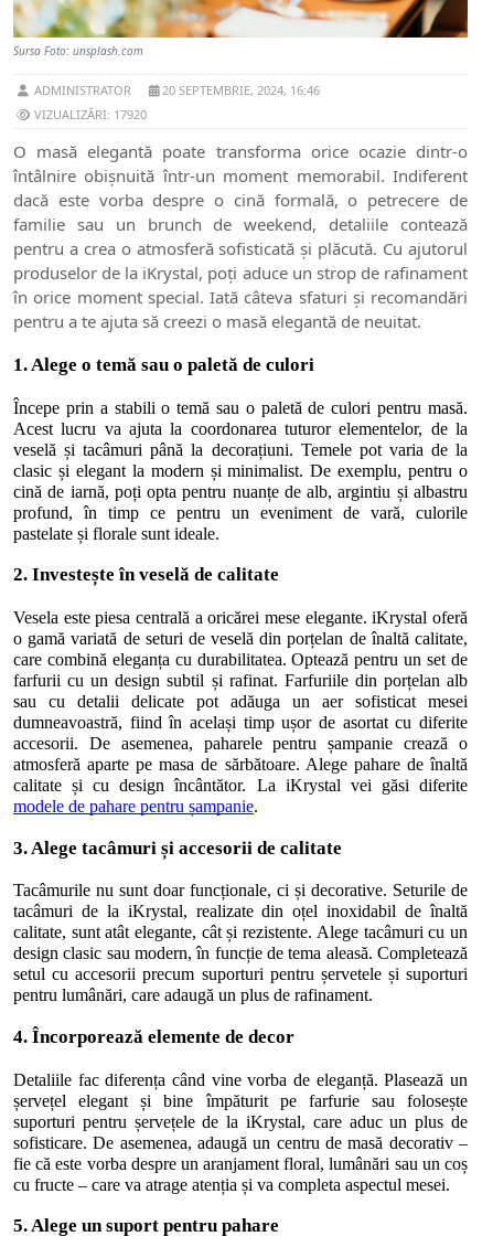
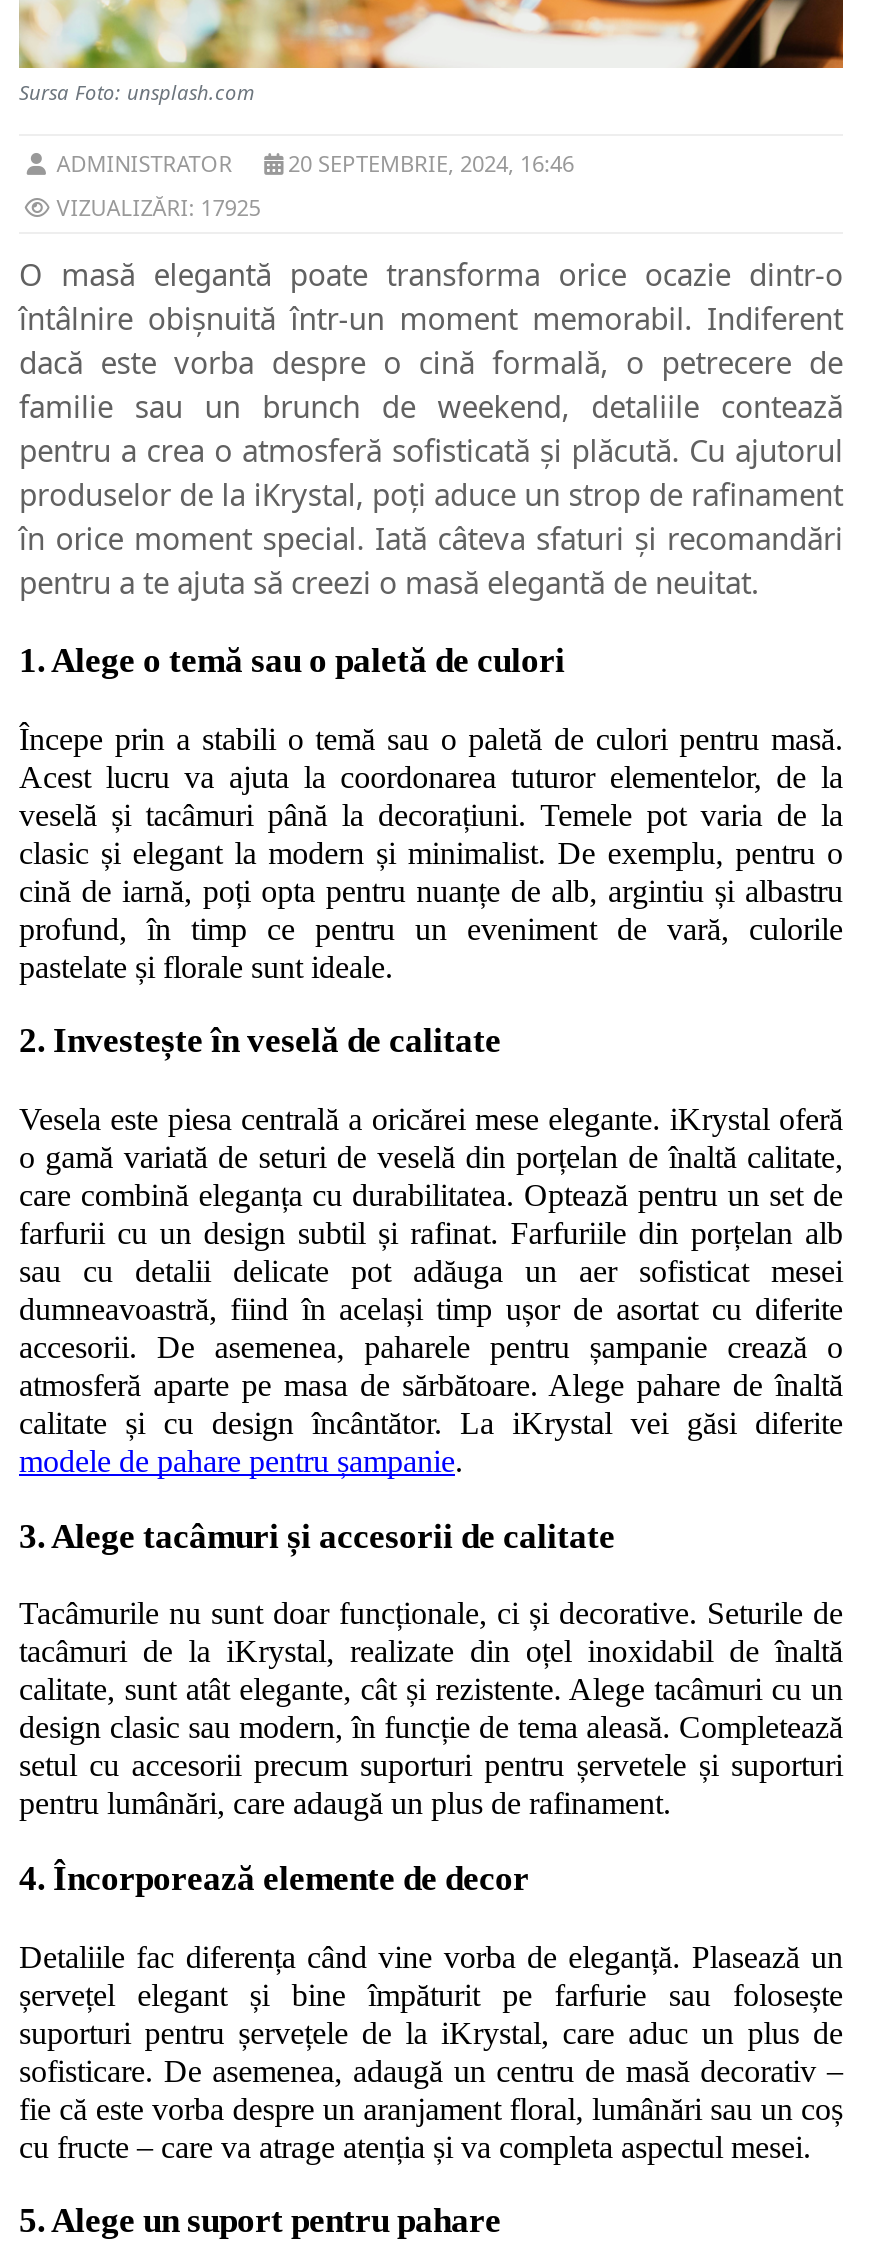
- VIZUALIZĂRI: 17920
+ VIZUALIZĂRI: 17925
